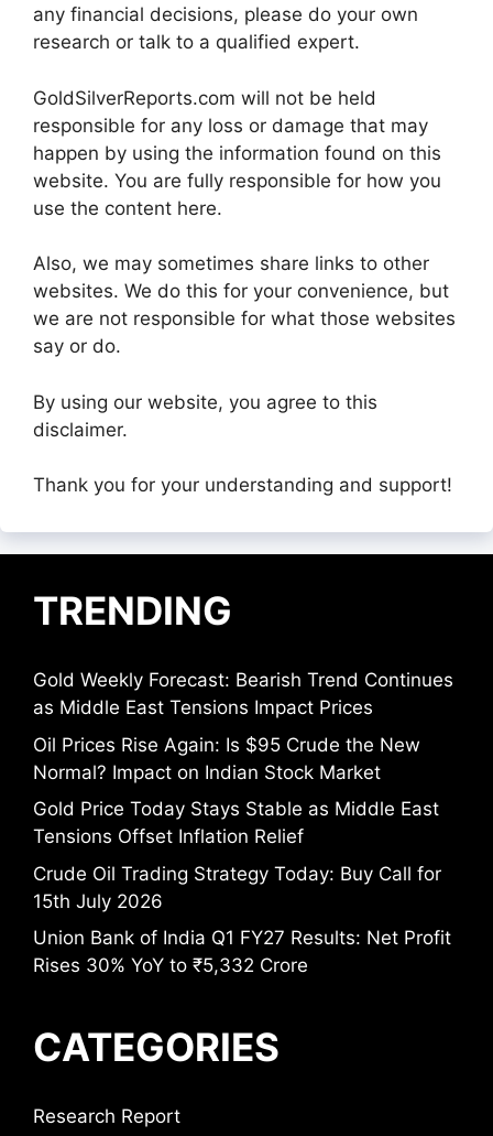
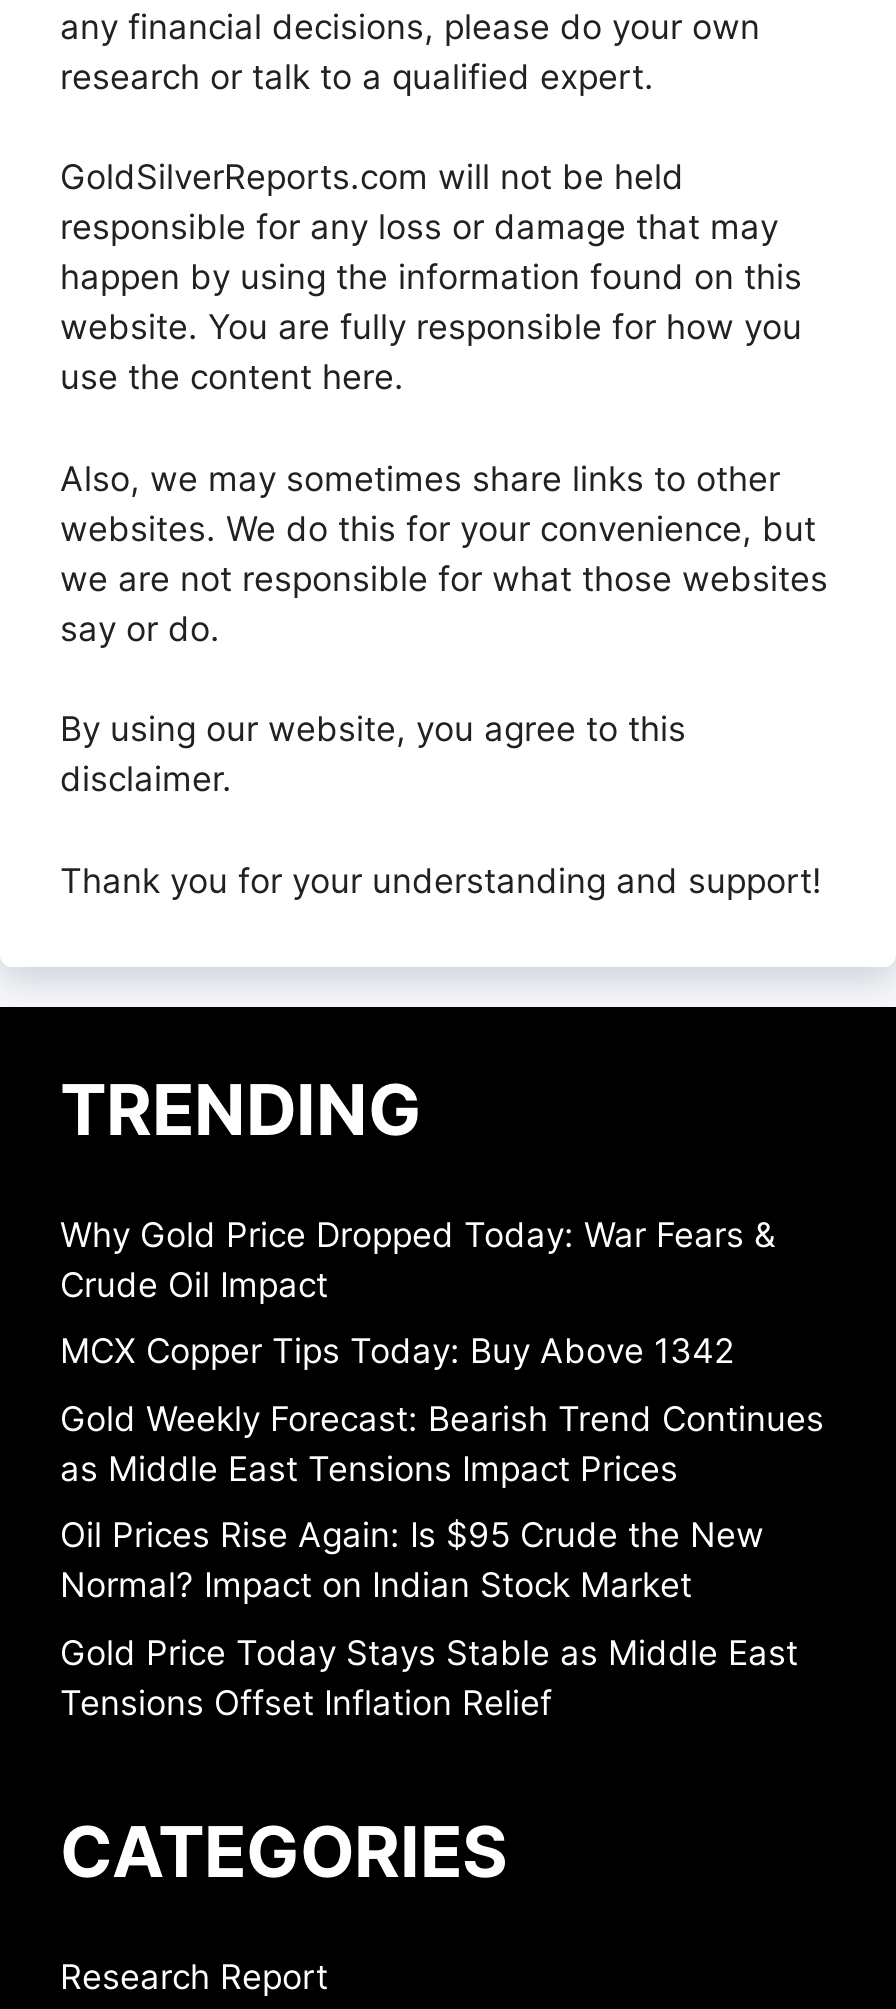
+ Why Gold Price Dropped Today: War Fears &
+ Crude Oil Impact
+ MCX Copper Tips Today: Buy Above 1342

moved down: Gold Weekly Forecast: Bearish Trend Continues | as Middle East Tensions Impact Prices | Oil Prices Rise Again: Is $95 Crude the New | Normal? Impact on Indian Stock Market | Gold Price Today Stays Stable as Middle East | Tensions Offset Inflation Relief

- Crude Oil Trading Strategy Today: Buy Call for
- 15th July 2026
- Union Bank of India Q1 FY27 Results: Net Profit
- Rises 30% YoY to ₹5,332 Crore
